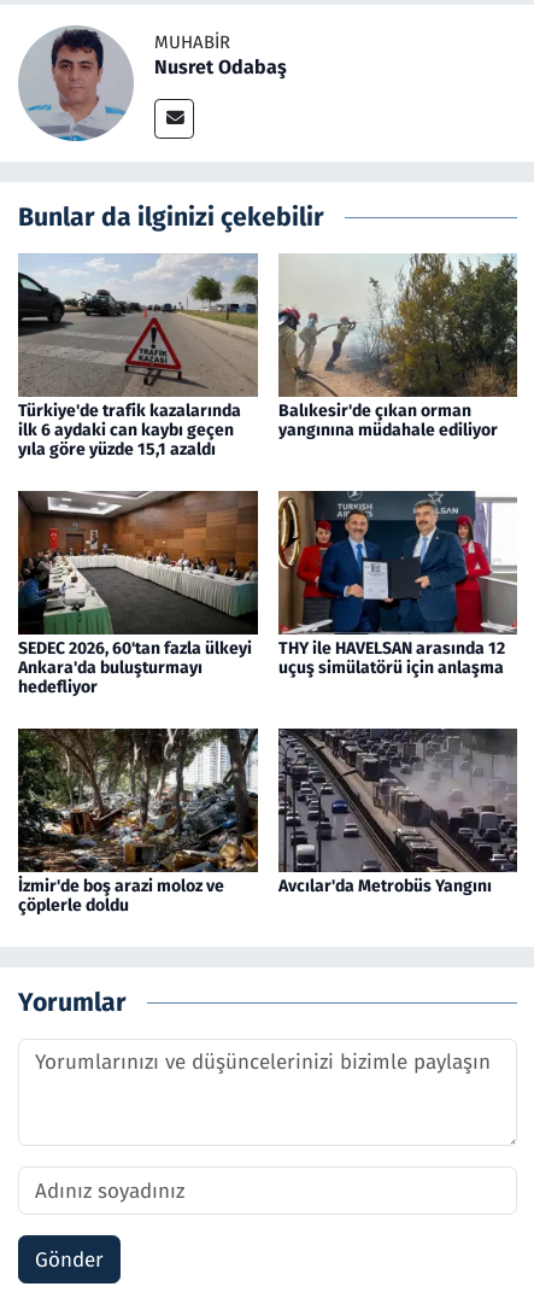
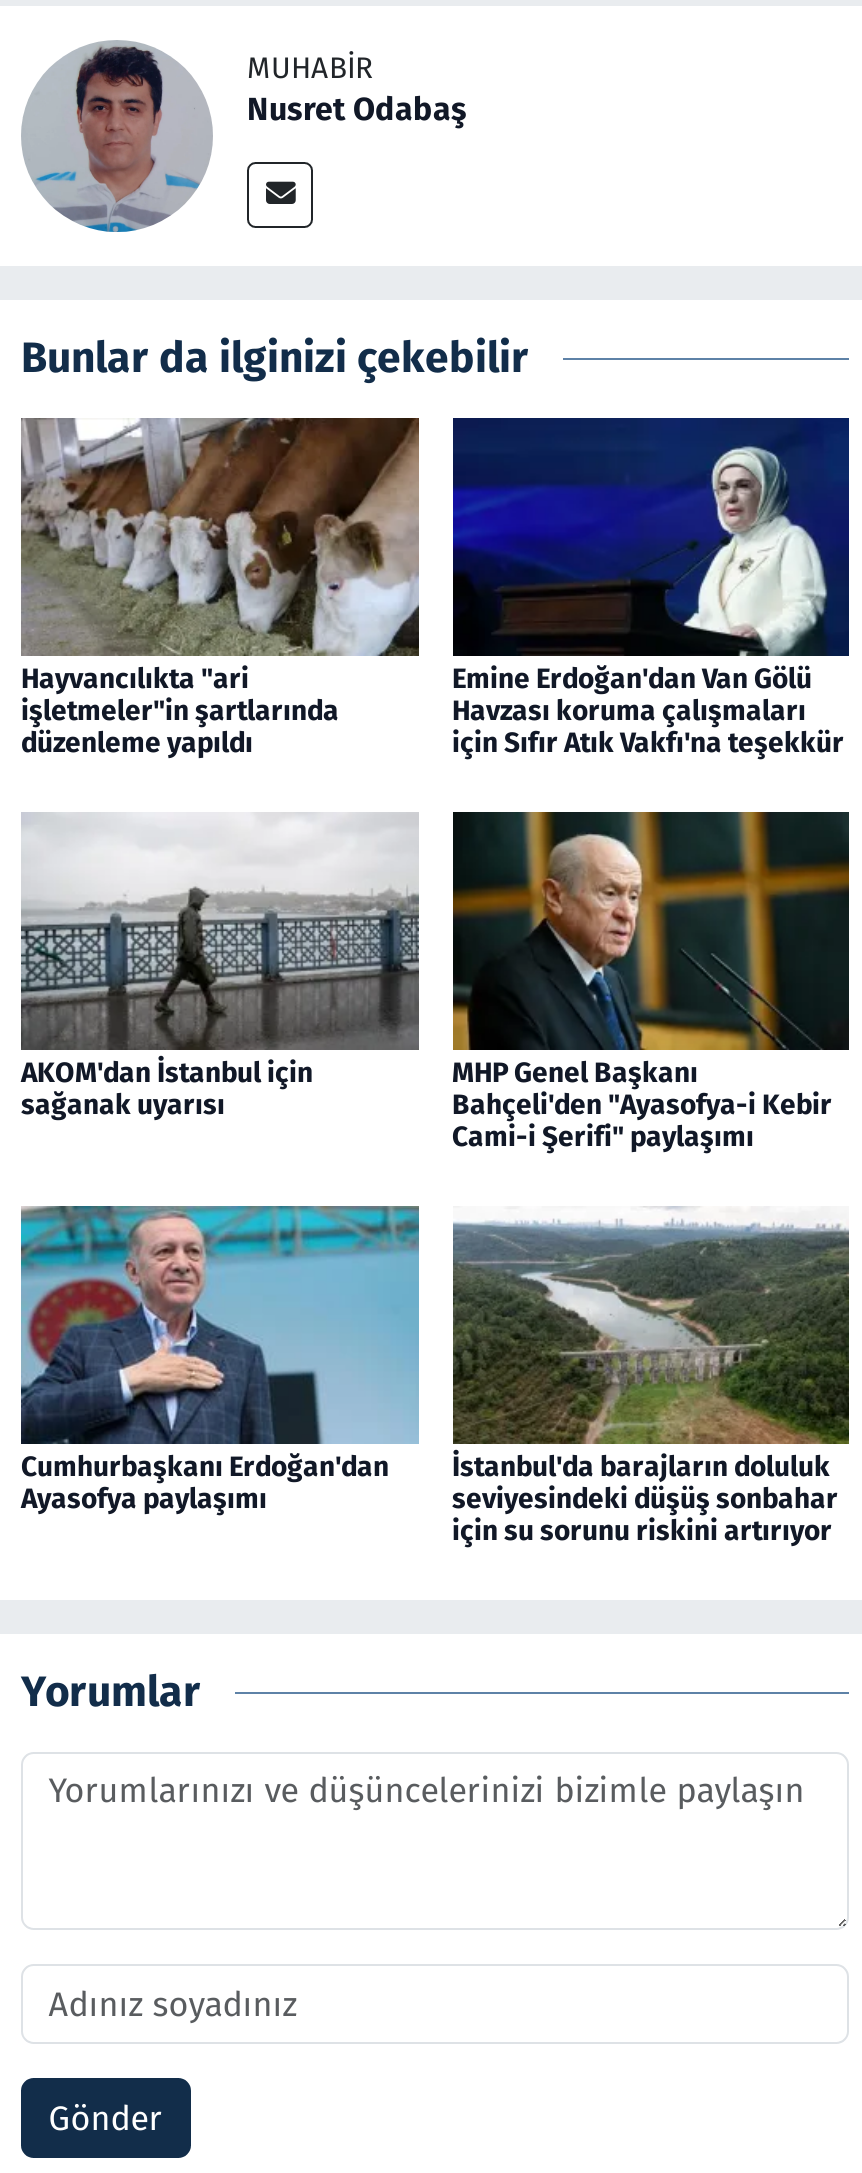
- [image]
- Türkiye'de trafik kazalarında
- ilk 6 aydaki can kaybı geçen
- yıla göre yüzde 15,1 azaldı
+ [image]
+ Hayvancılıkta "ari
+ işletmeler"in şartlarında
+ düzenleme yapıldı

- [image]
- Balıkesir'de çıkan orman
- yangınına müdahale ediliyor
+ [image]
+ Emine Erdoğan'dan Van Gölü
+ Havzası koruma çalışmaları
+ için Sıfır Atık Vakfı'na teşekkür

- [image]
- SEDEC 2026, 60'tan fazla ülkeyi
- Ankara'da buluşturmayı
- hedefliyor
+ [image]
+ AKOM'dan İstanbul için
+ sağanak uyarısı

- [image]
- THY ile HAVELSAN arasında 12
- uçuş simülatörü için anlaşma
+ [image]
+ MHP Genel Başkanı
+ Bahçeli'den "Ayasofya-i Kebir
+ Cami-i Şerifi" paylaşımı

- [image]
- İzmir'de boş arazi moloz ve
- çöplerle doldu
+ [image]
+ Cumhurbaşkanı Erdoğan'dan
+ Ayasofya paylaşımı

- [image]
- Avcılar'da Metrobüs Yangını
+ [image]
+ İstanbul'da barajların doluluk
+ seviyesindeki düşüş sonbahar
+ için su sorunu riskini artırıyor
